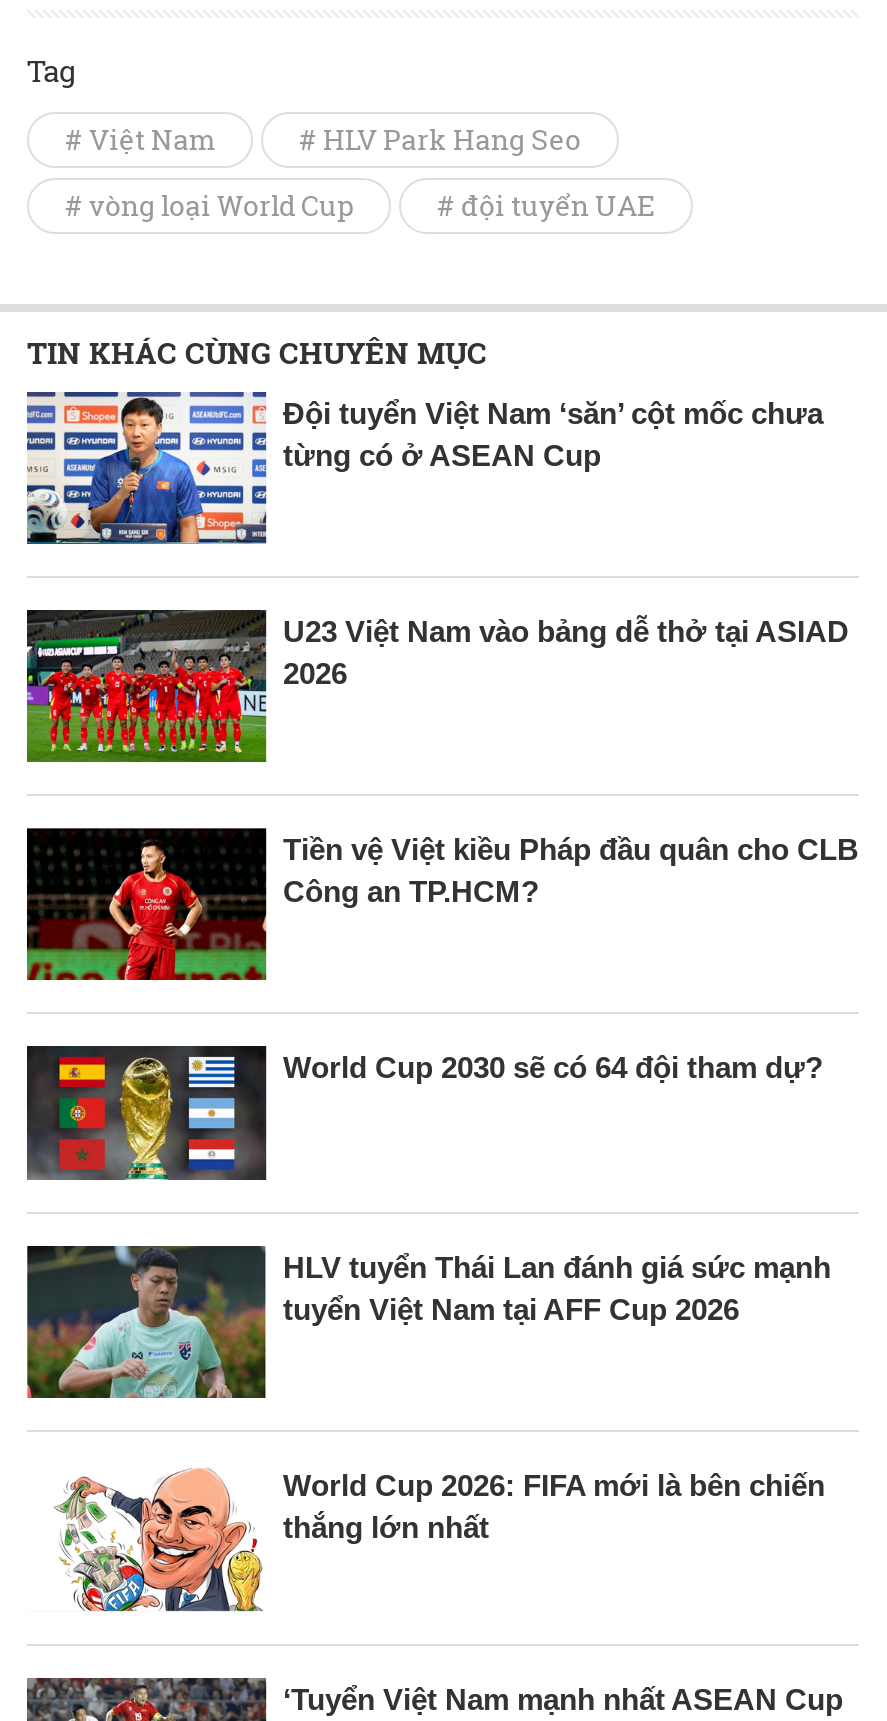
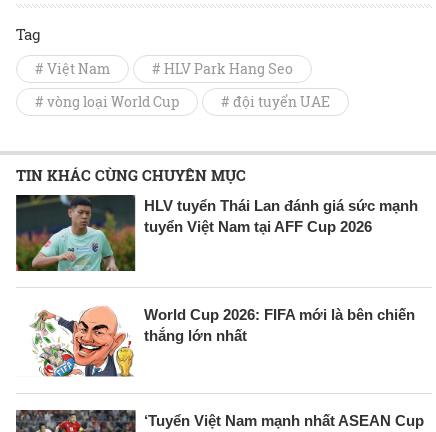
- [image]
- Đội tuyển Việt Nam ‘săn’ cột mốc chưa
- từng có ở ASEAN Cup

- [image]
- U23 Việt Nam vào bảng dễ thở tại ASIAD
- 2026

- [image]
- Tiền vệ Việt kiều Pháp đầu quân cho CLB
- Công an TP.HCM?

- [image]
- World Cup 2030 sẽ có 64 đội tham dự?
